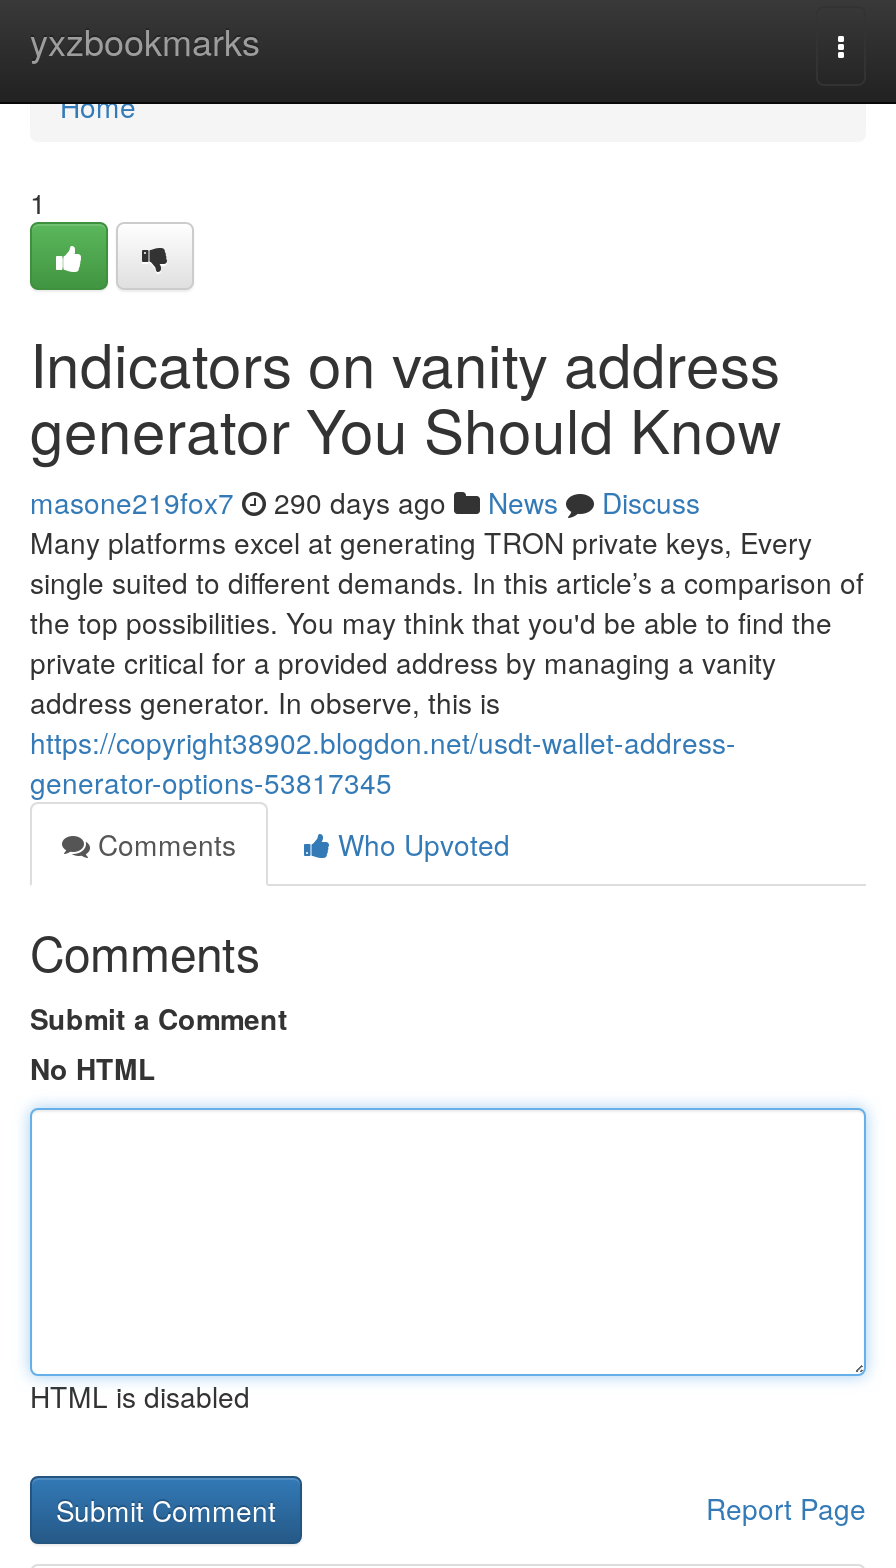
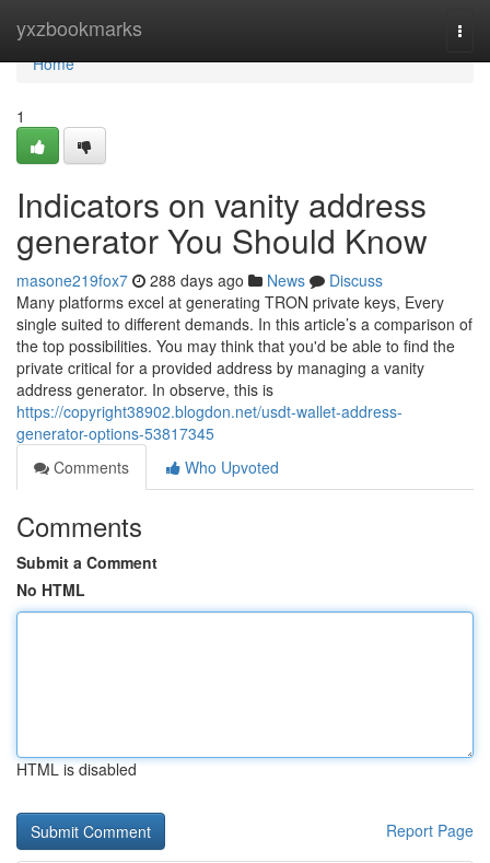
- masone219fox7 290 days ago News Discuss
+ masone219fox7 288 days ago News Discuss
